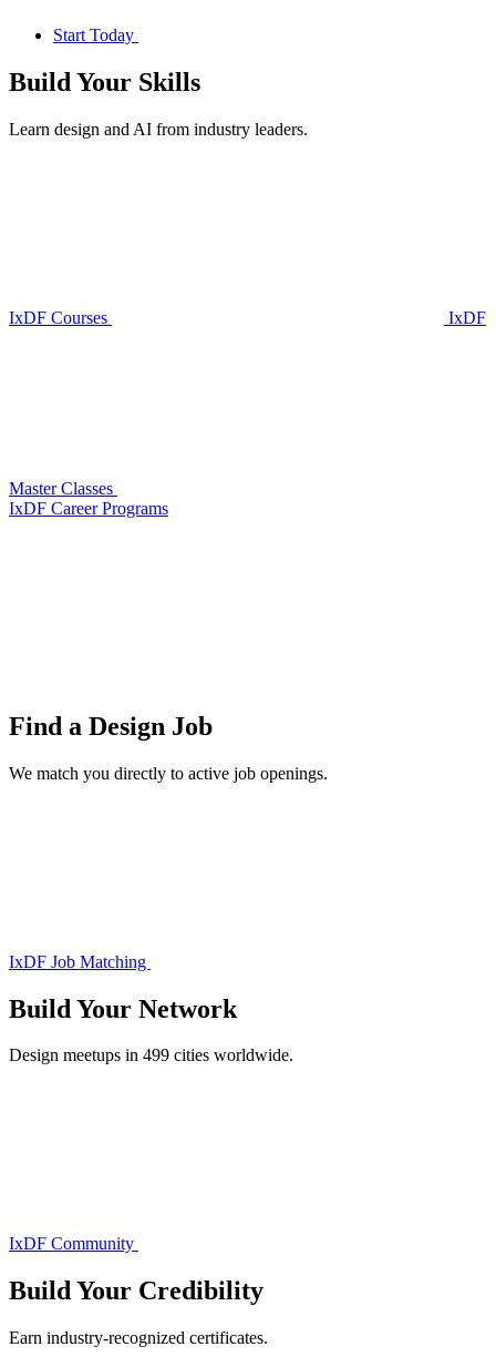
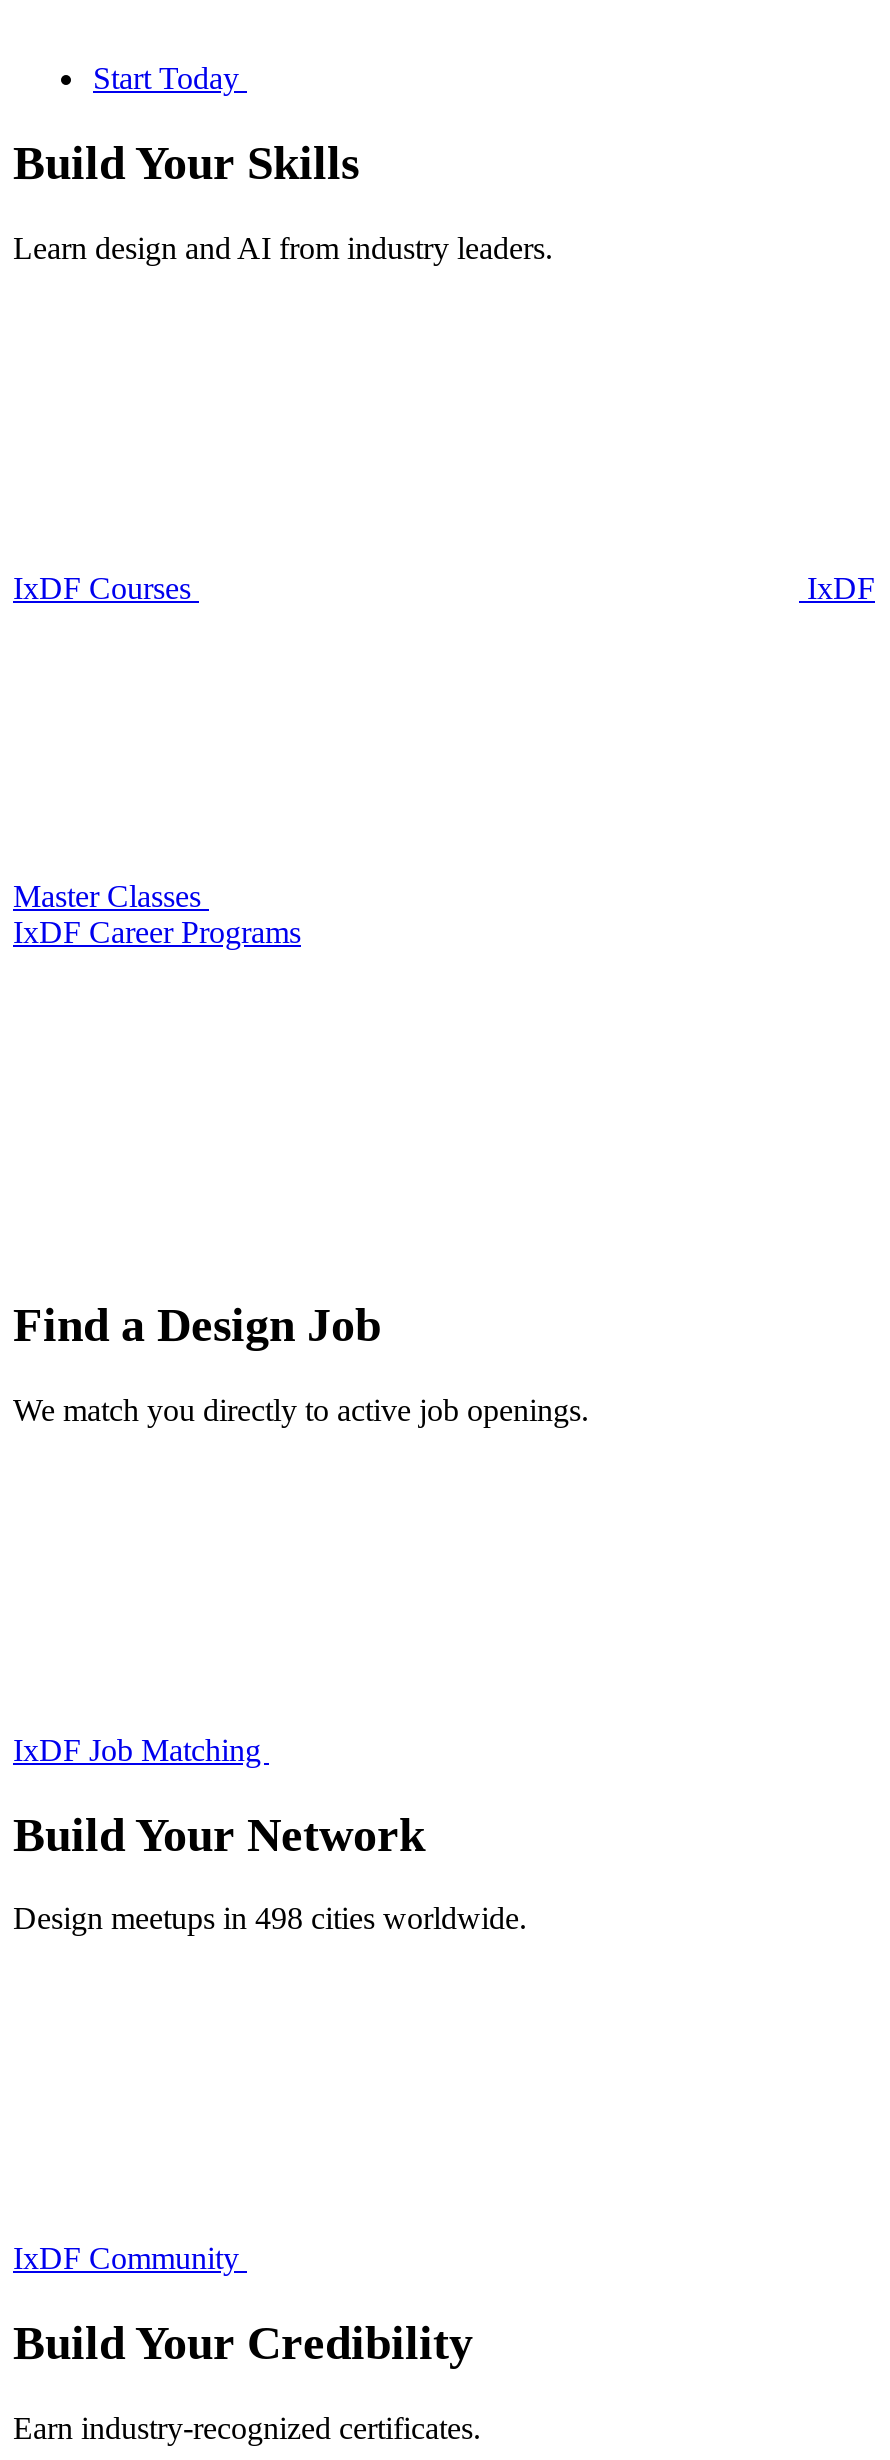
- Design meetups in 499 cities worldwide.
+ Design meetups in 498 cities worldwide.
